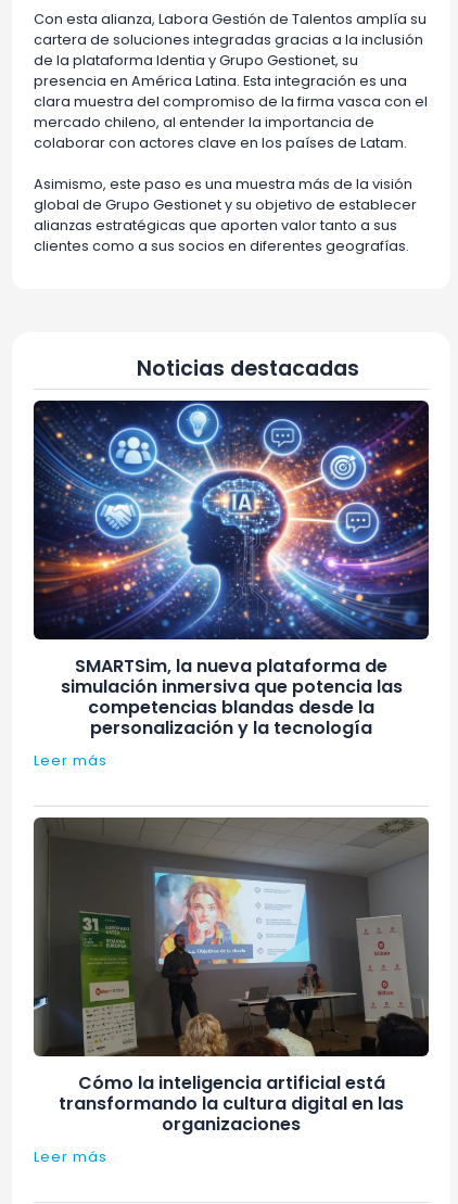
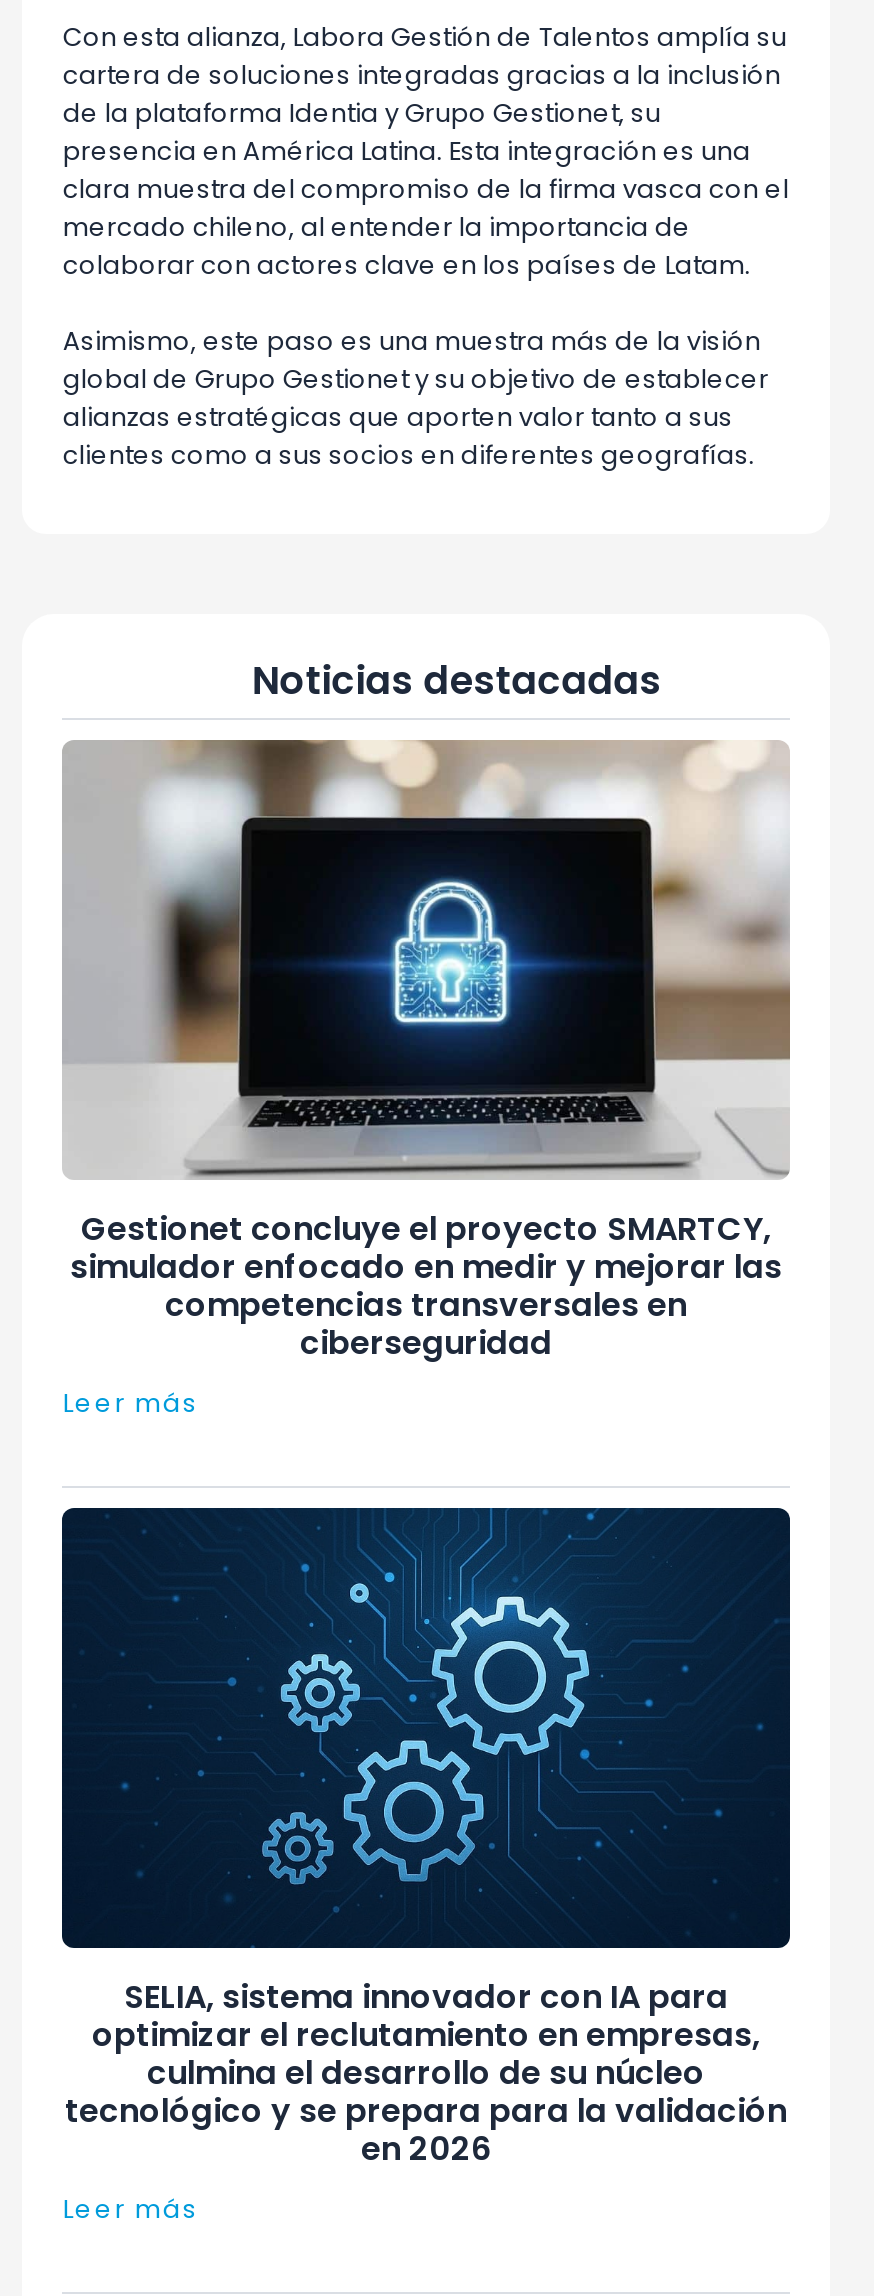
- [image]
- SMARTSim, la nueva plataforma de
- simulación inmersiva que potencia las
- competencias blandas desde la
- personalización y la tecnología
+ [image]
+ Gestionet concluye el proyecto SMARTCY,
+ simulador enfocado en medir y mejorar las
+ competencias transversales en
+ ciberseguridad

- [image]
- Cómo la inteligencia artificial está
- transformando la cultura digital en las
- organizaciones
+ [image]
+ SELIA, sistema innovador con IA para
+ optimizar el reclutamiento en empresas,
+ culmina el desarrollo de su núcleo
+ tecnológico y se prepara para la validación
+ en 2026
